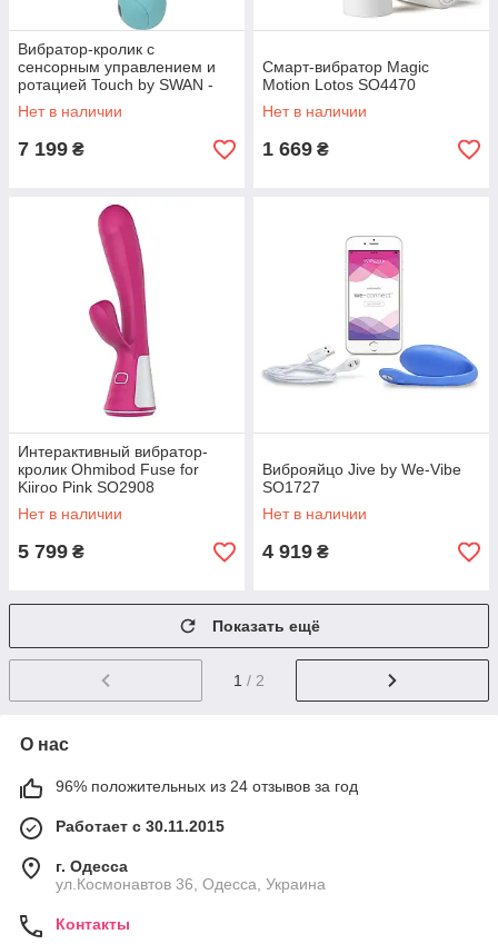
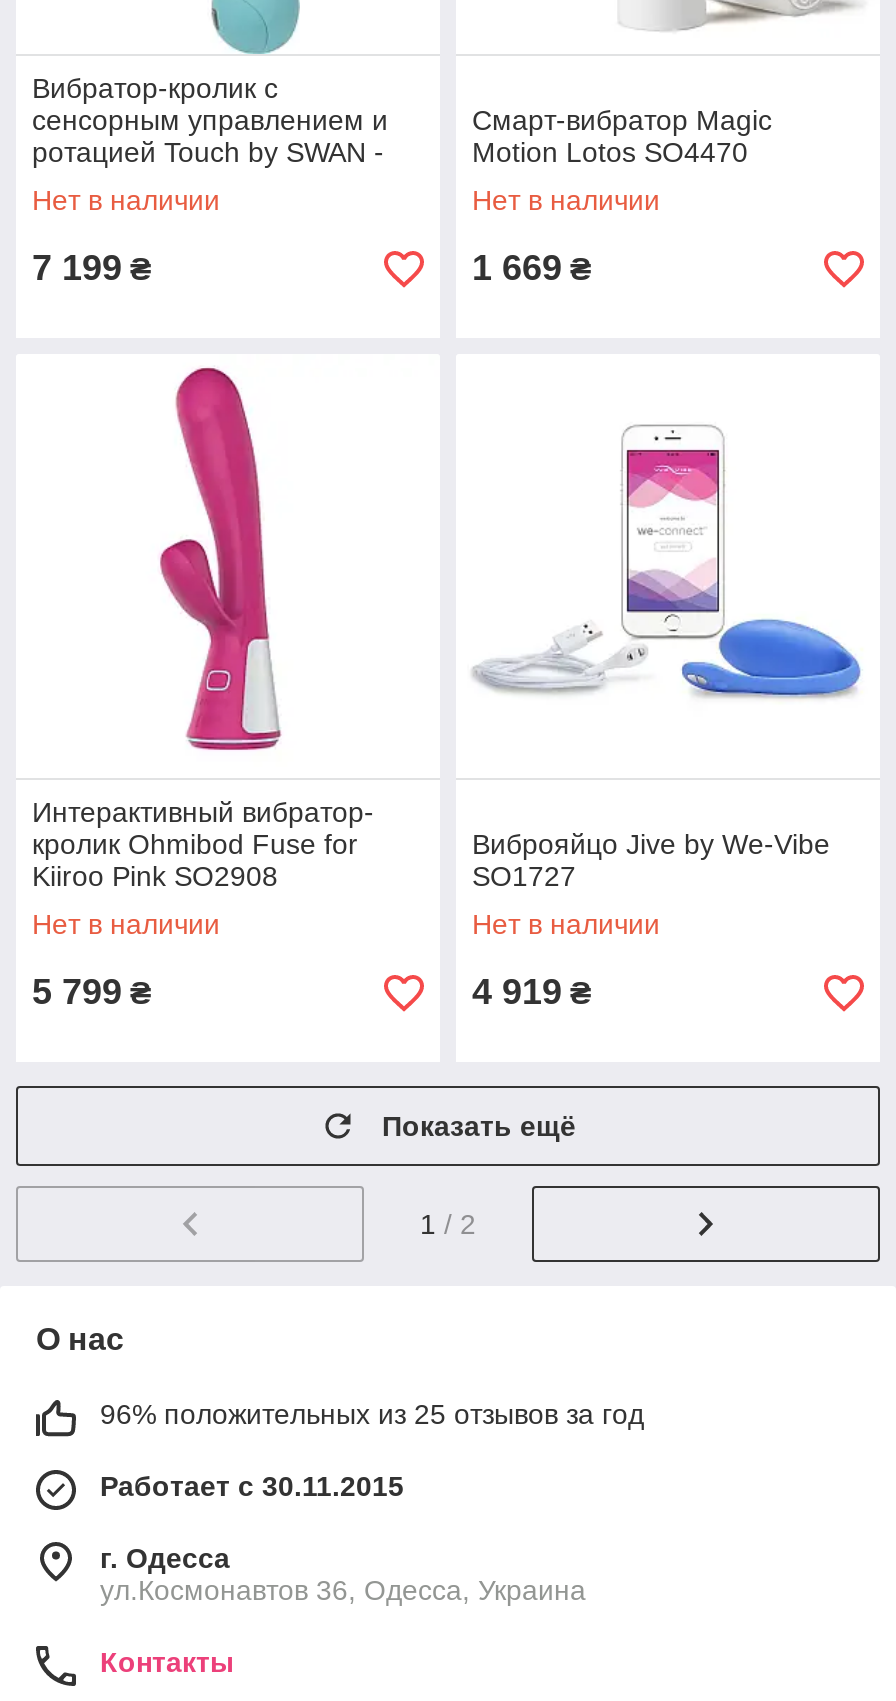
- 96% положительных из 24 отзывов за год
+ 96% положительных из 25 отзывов за год
